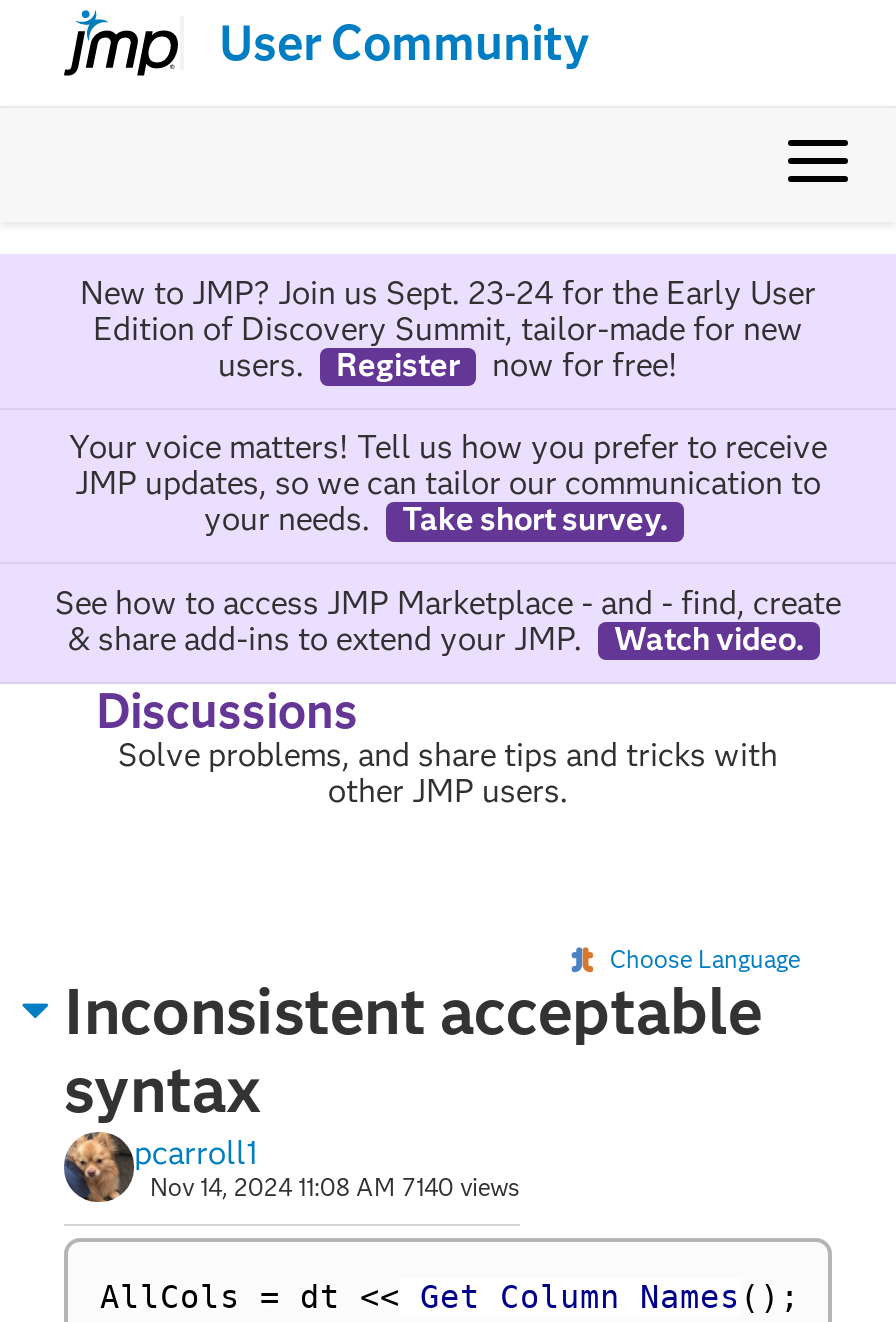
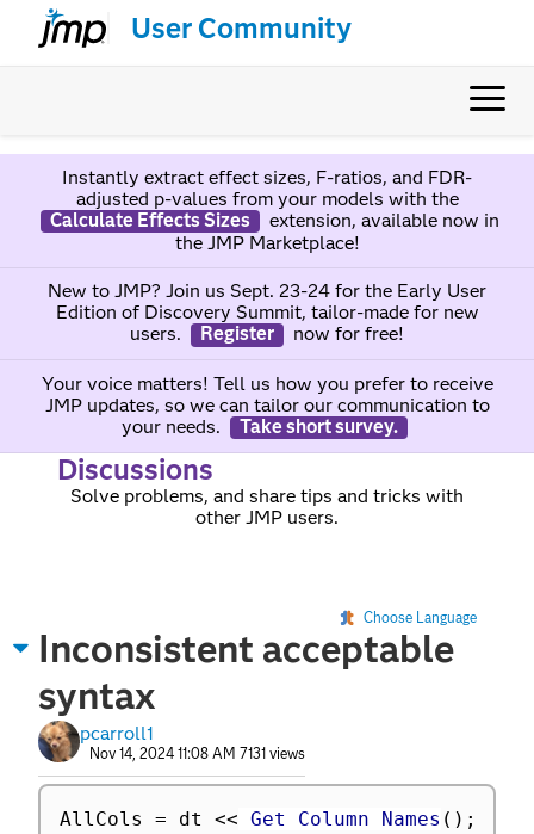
+ Instantly extract effect sizes, F-ratios, and FDR-
+ adjusted p-values from your models with the
+ Calculate Effects Sizes
+ extension, available now in
+ the JMP Marketplace!

moved down: New to JMP? Join us Sept. 23-24 for the Early User | Edition of Discovery Summit, tailor-made for new | users. | ... | your needs. | Take short survey.

- See how to access JMP Marketplace - and - find, create
- & share add-ins to extend your JMP.
- Watch video.

- Nov 14, 2024 11:08 AM 7140 views
+ Nov 14, 2024 11:08 AM 7131 views
